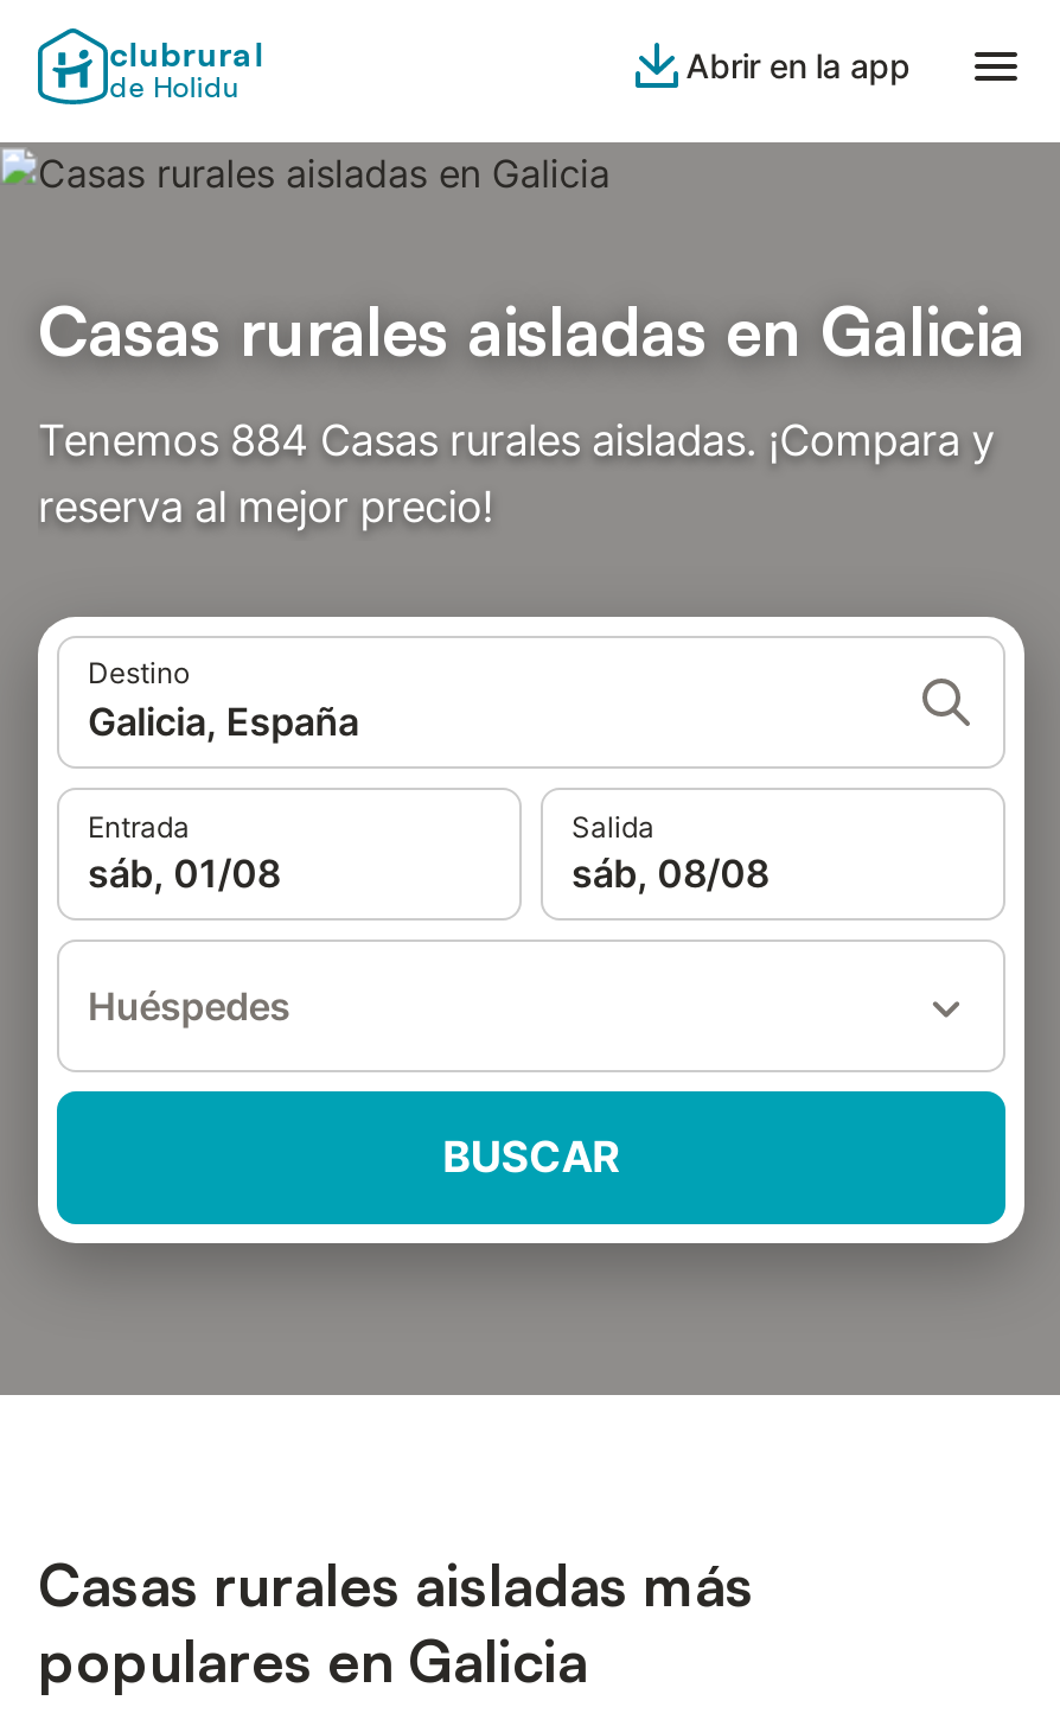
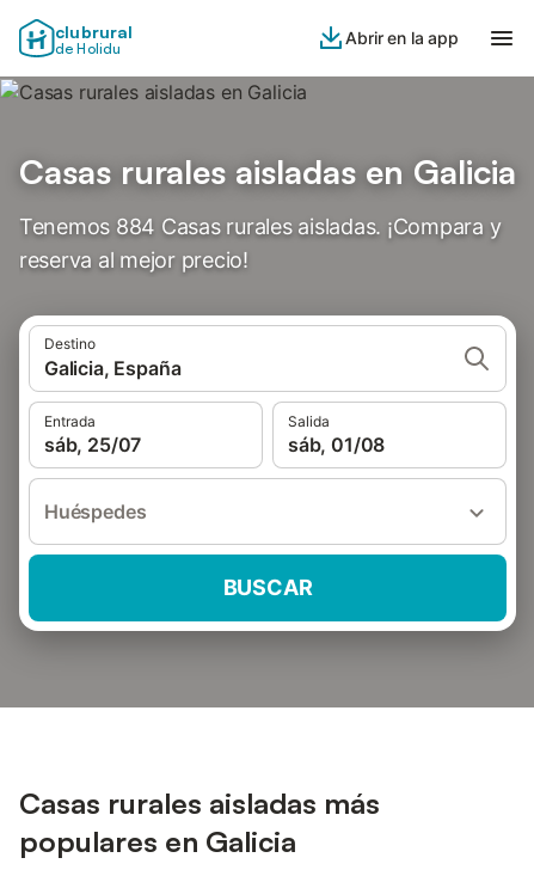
- sáb, 01/08
+ sáb, 25/07

- sáb, 08/08
+ sáb, 01/08
